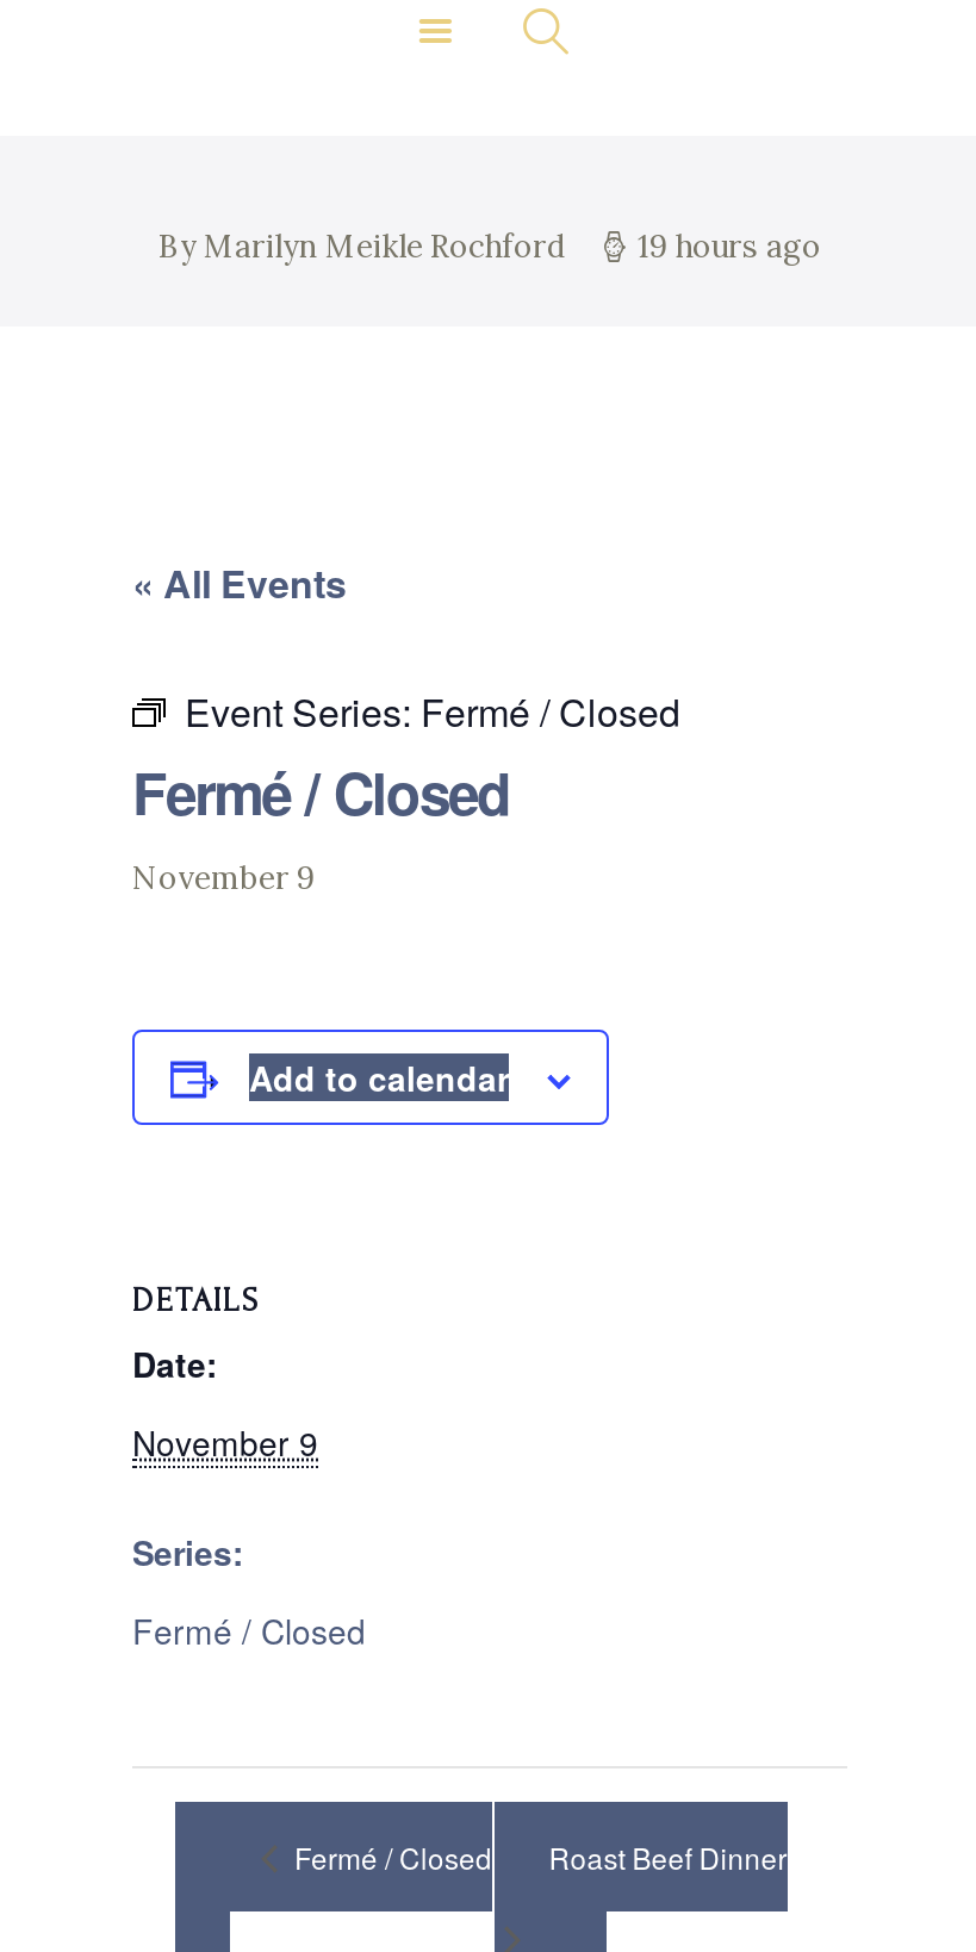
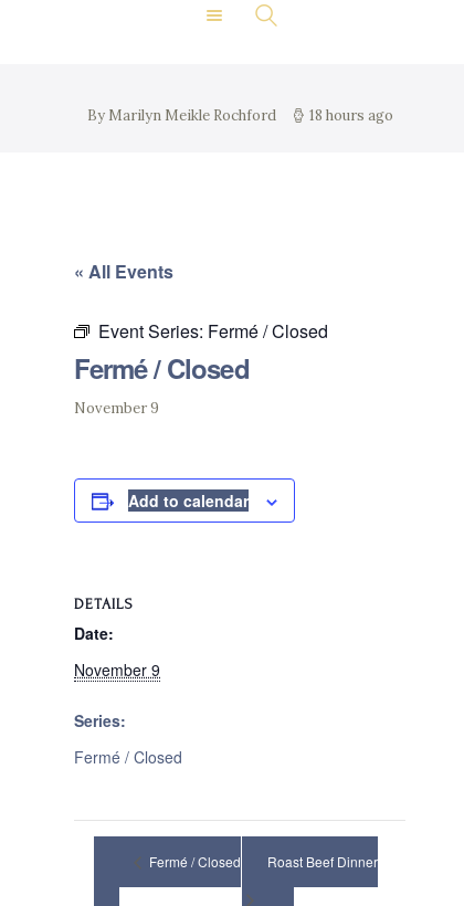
- 19 hours ago
+ 18 hours ago
